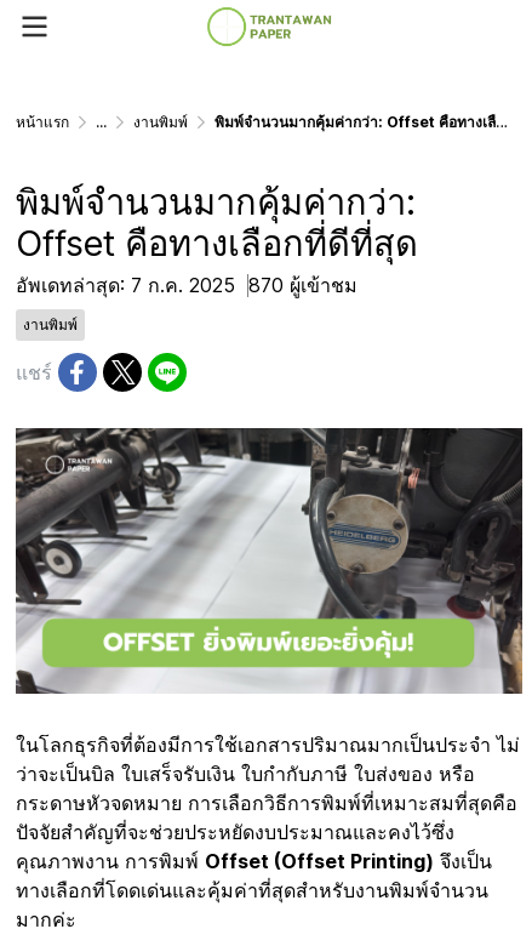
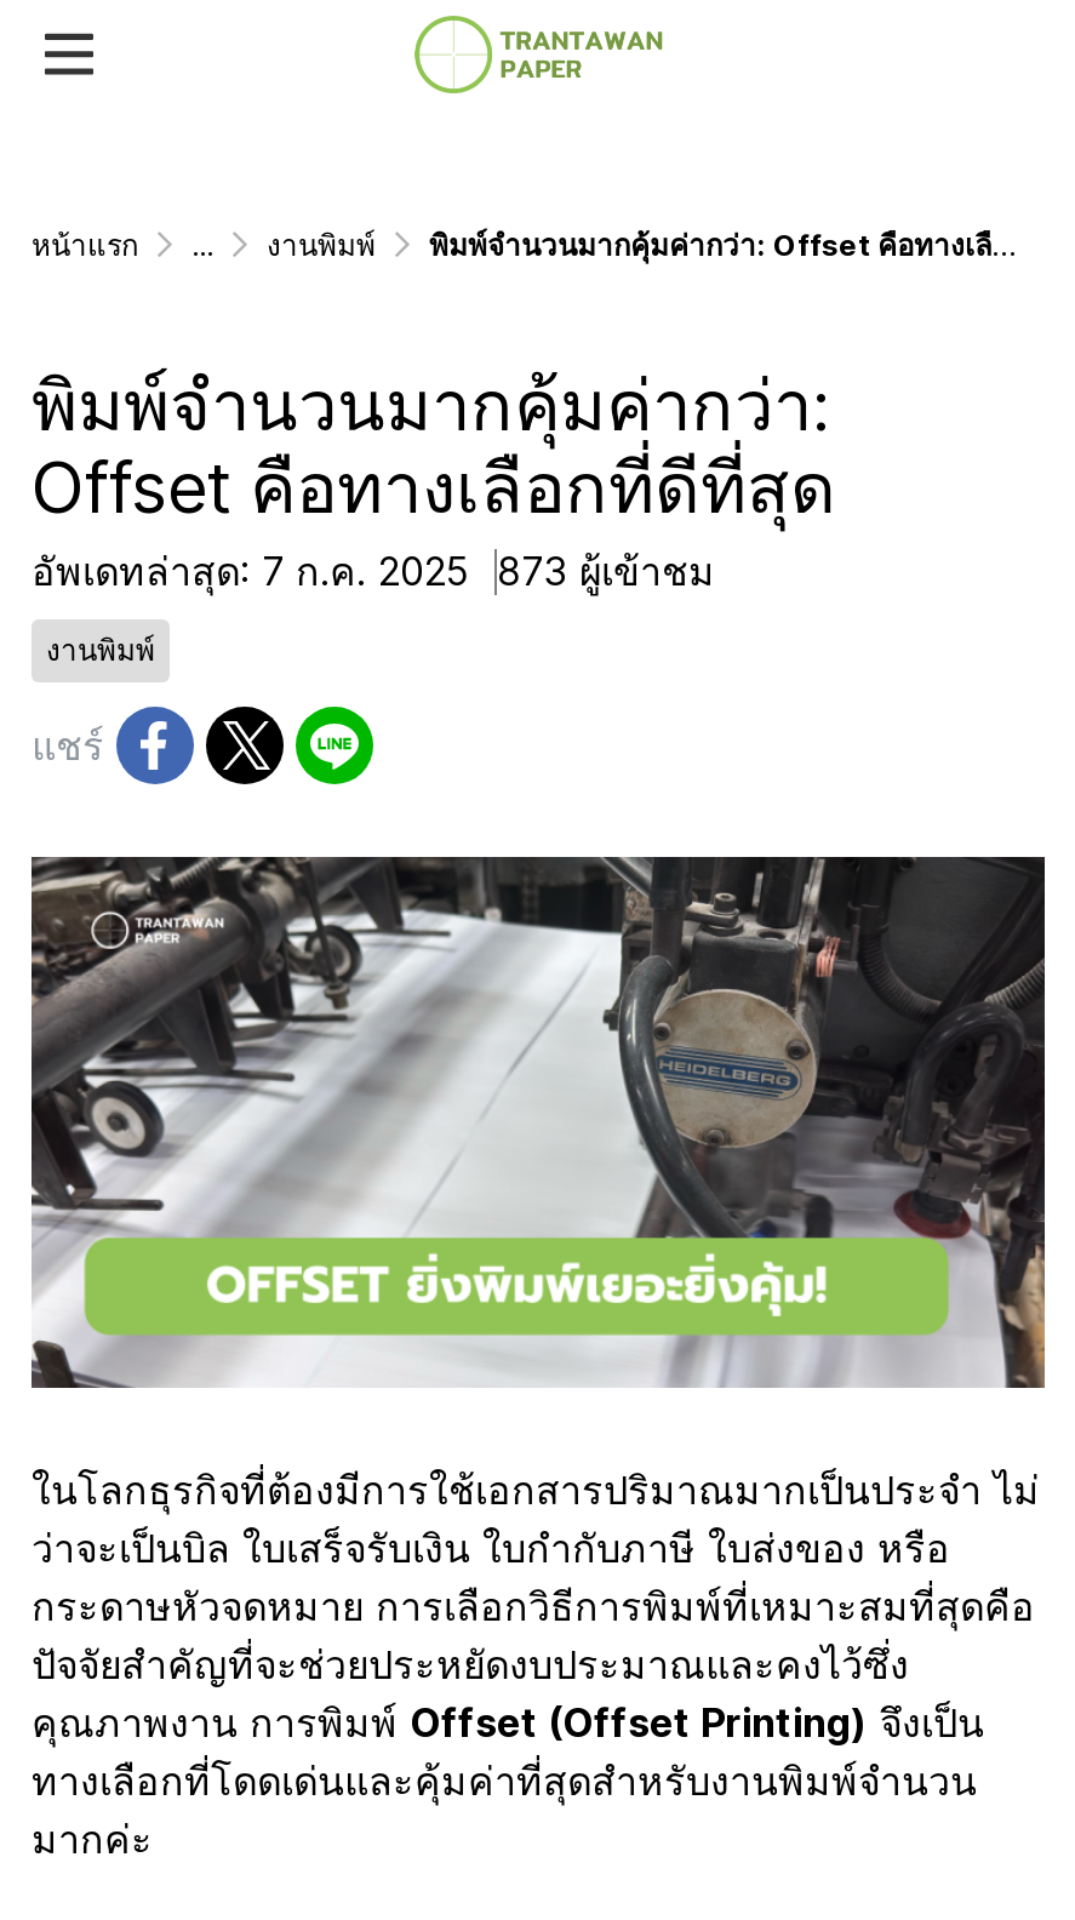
- อัพเดทล่าสุด: 7 ก.ค. 2025 870 ผู้เข้าชม
+ อัพเดทล่าสุด: 7 ก.ค. 2025 873 ผู้เข้าชม
